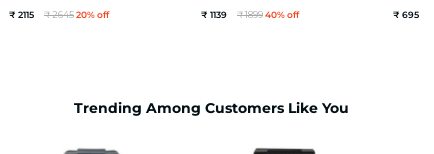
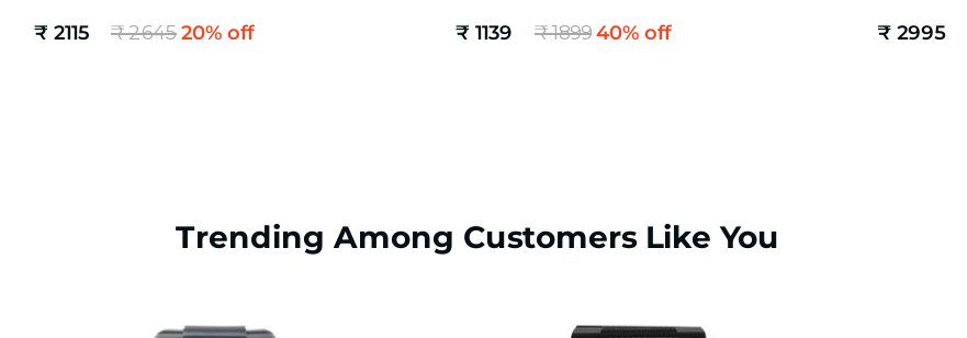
- ₹ 695
+ ₹ 2995
